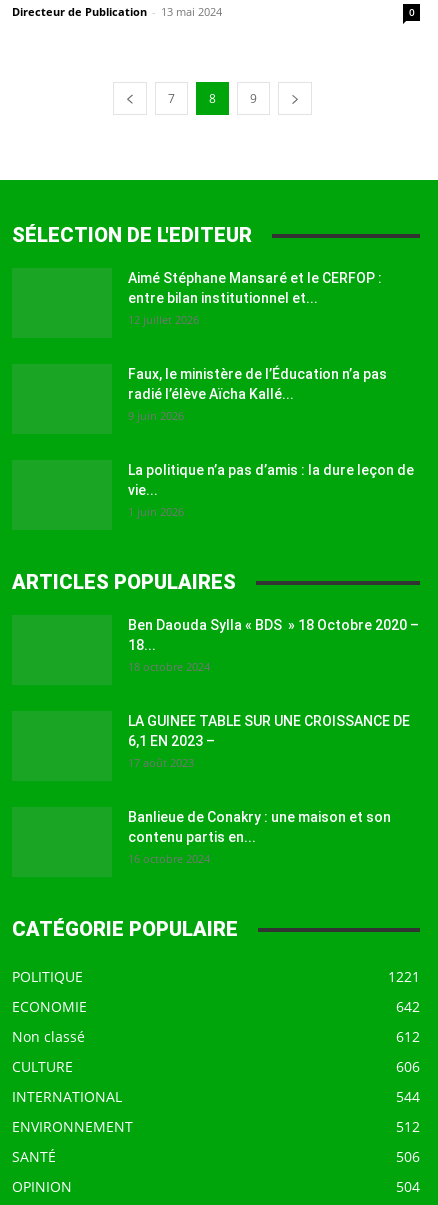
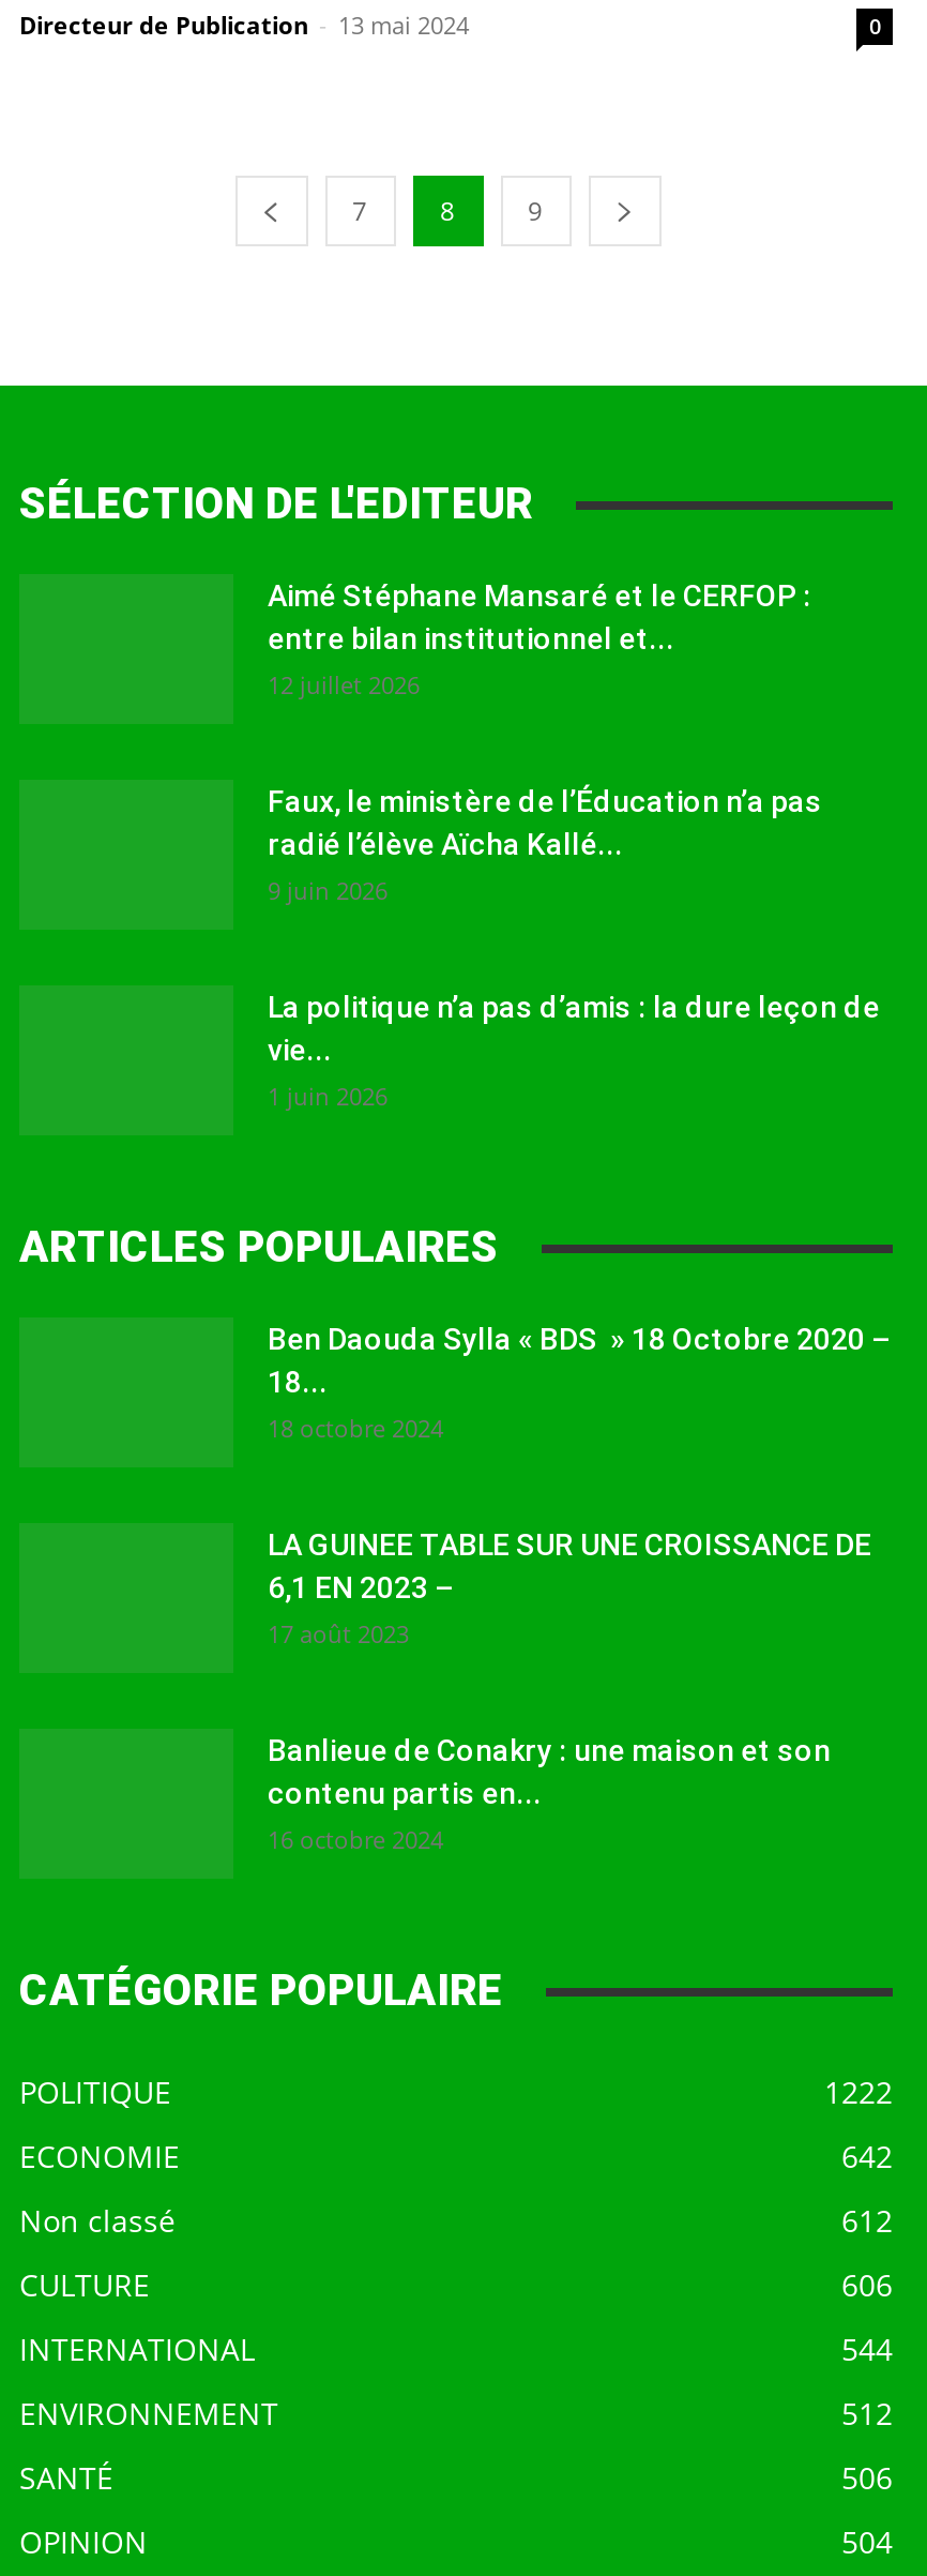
- 1221
+ 1222
